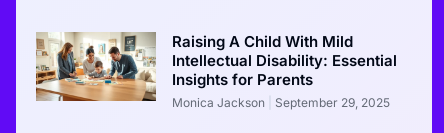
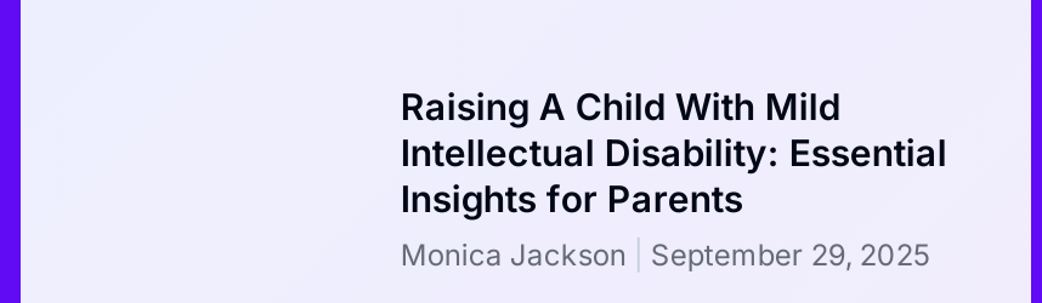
- [image]
